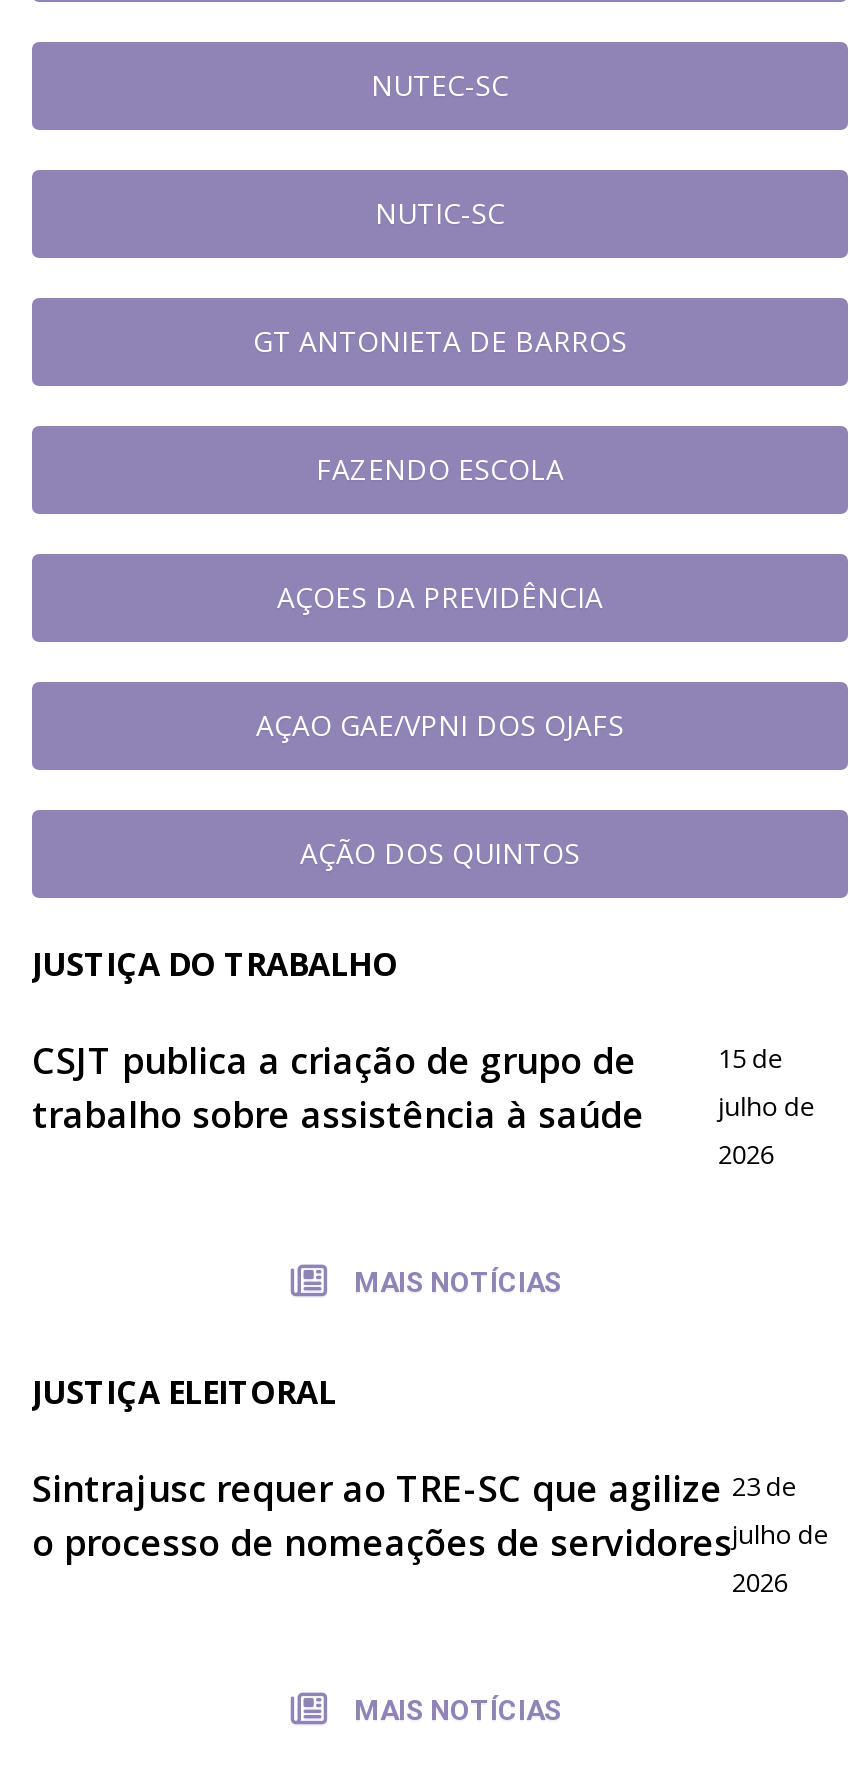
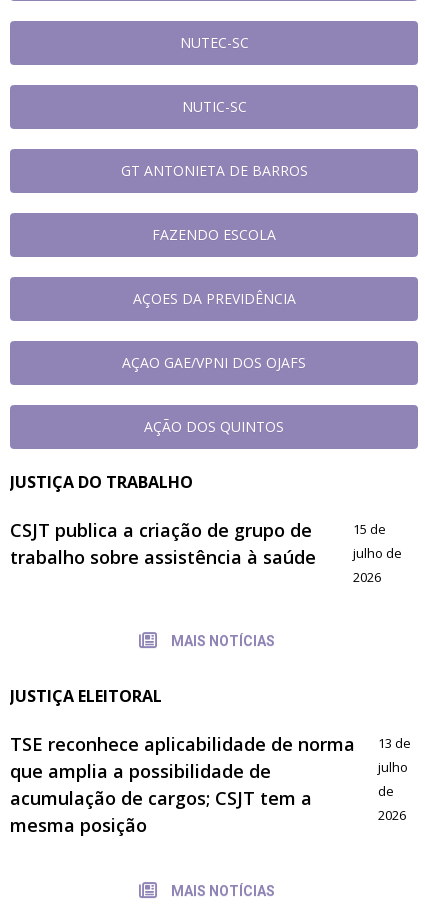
- Sintrajusc requer ao TRE-SC que agilize
- o processo de nomeações de servidores
+ TSE reconhece aplicabilidade de norma
+ que amplia a possibilidade de
+ acumulação de cargos; CSJT tem a
+ mesma posição

- 23 de
- julho de
+ 13 de
+ julho
+ de
